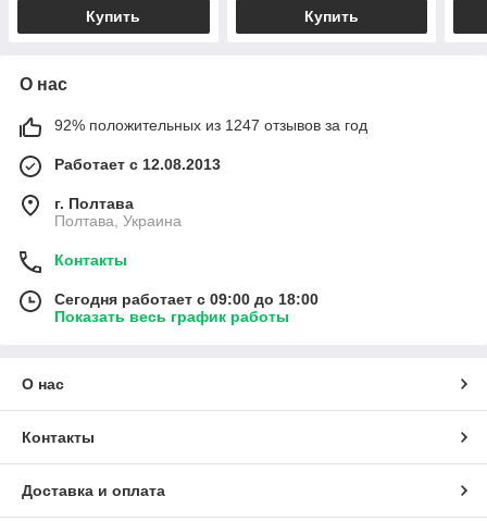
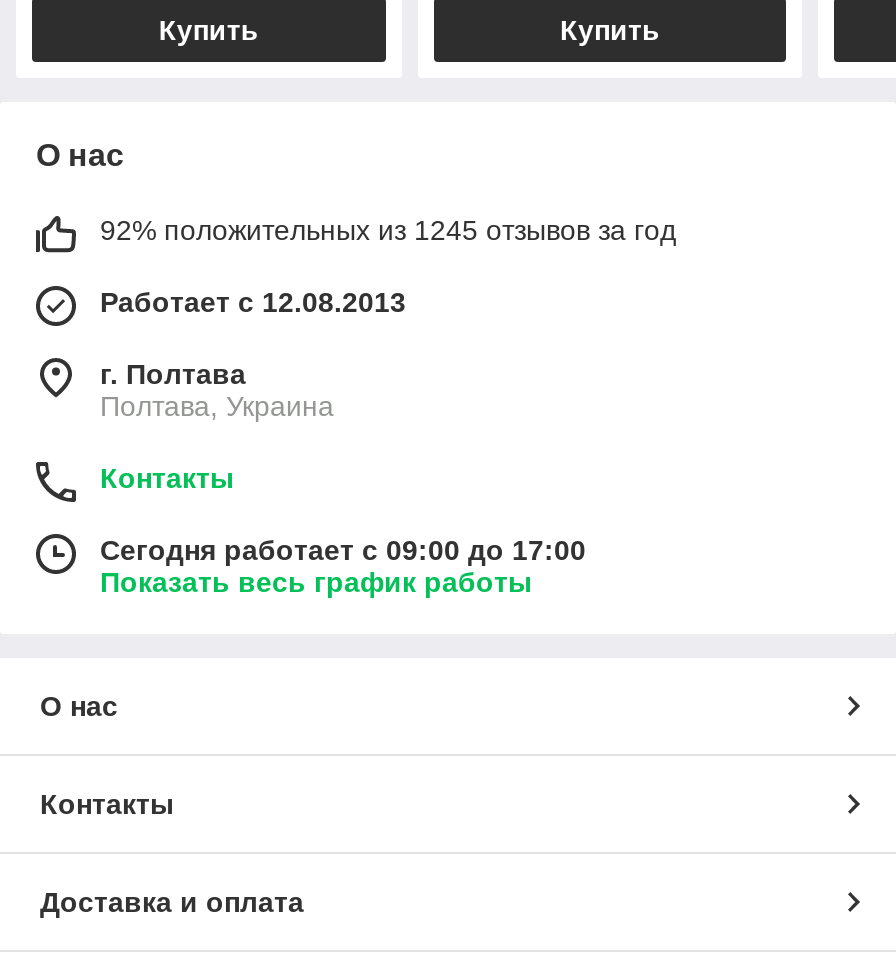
- 92% положительных из 1247 отзывов за год
+ 92% положительных из 1245 отзывов за год

- Сегодня работает с 09:00 до 18:00
+ Сегодня работает с 09:00 до 17:00
